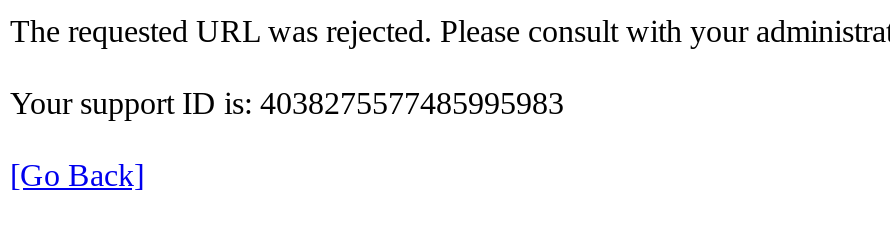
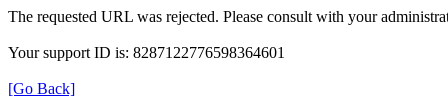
- Your support ID is: 4038275577485995983
+ Your support ID is: 8287122776598364601
